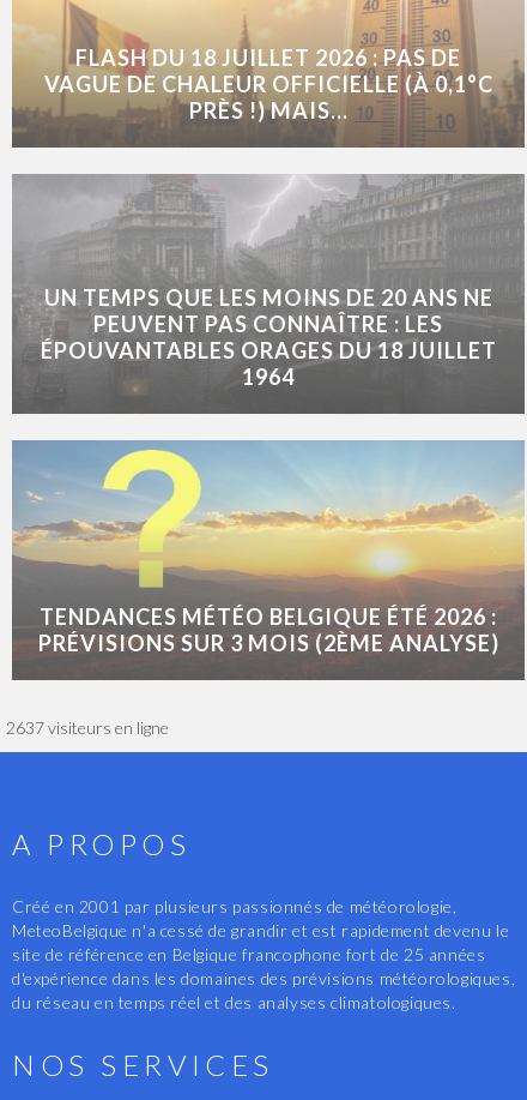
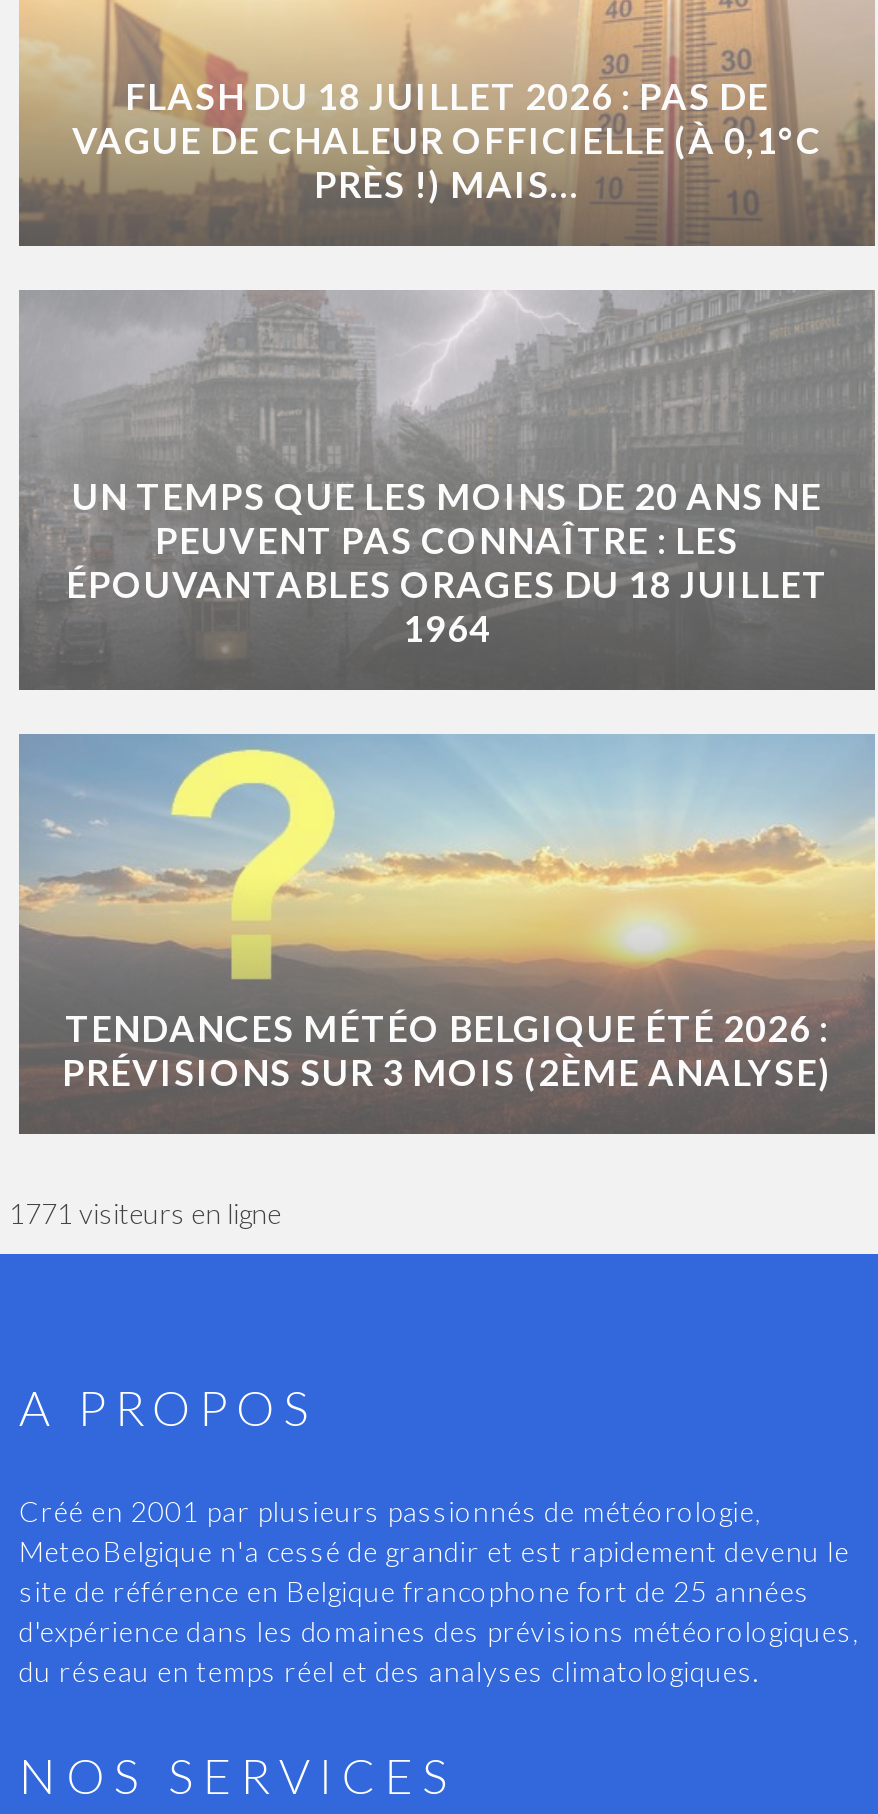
- 2637 visiteurs en ligne
+ 1771 visiteurs en ligne
